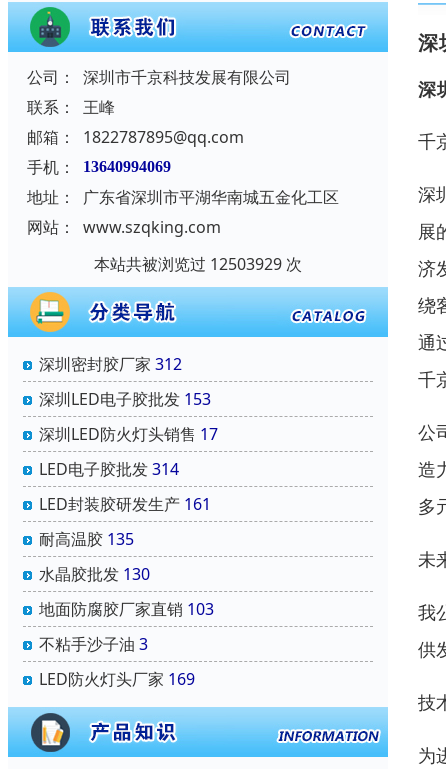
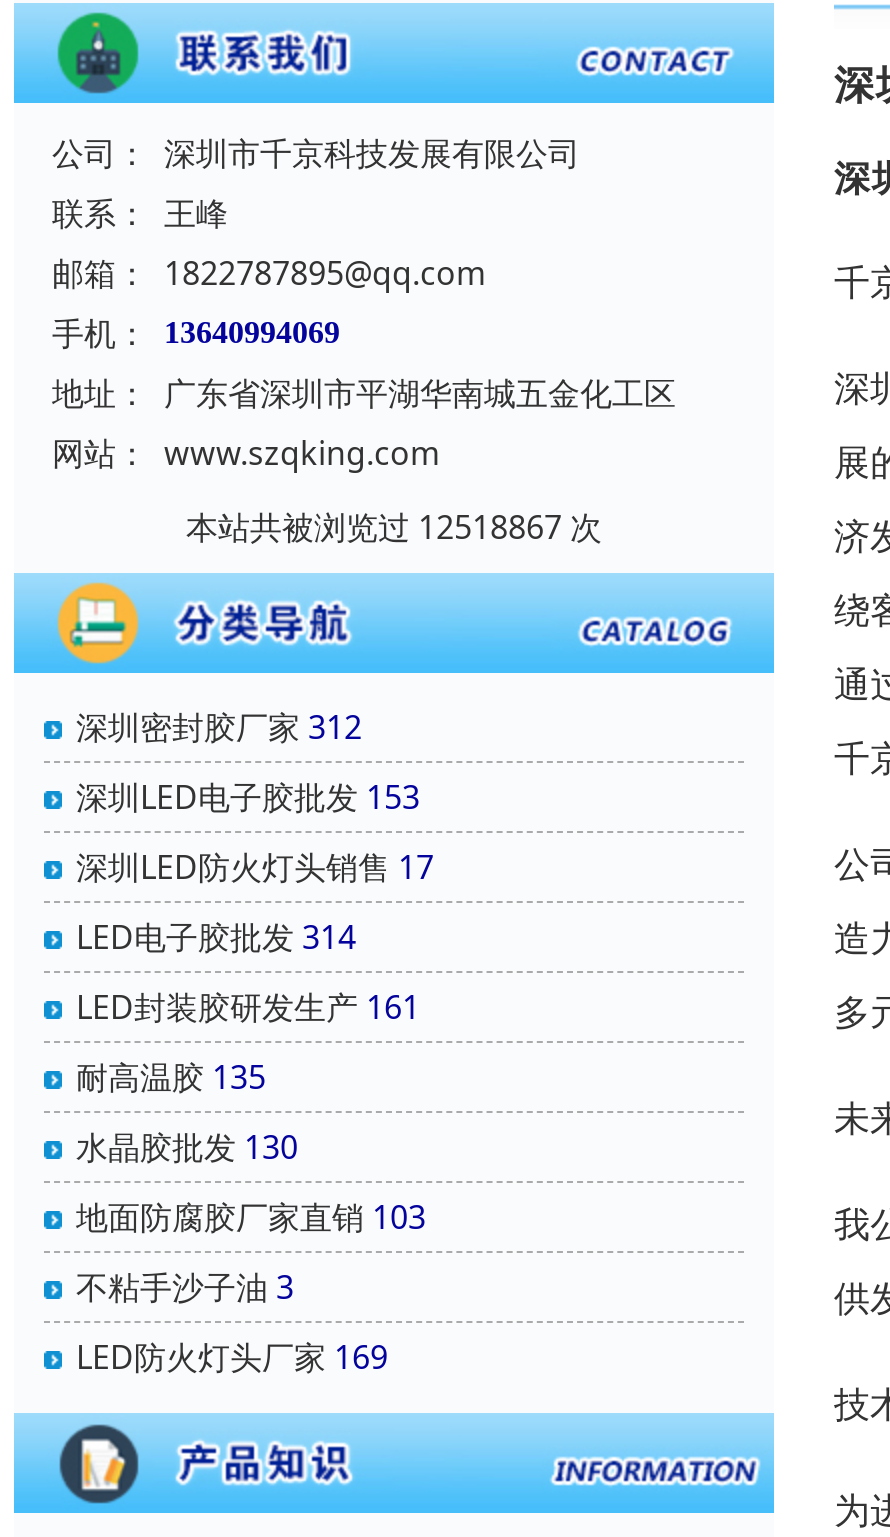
- 本站共被浏览过 12503929 次
+ 本站共被浏览过 12518867 次
